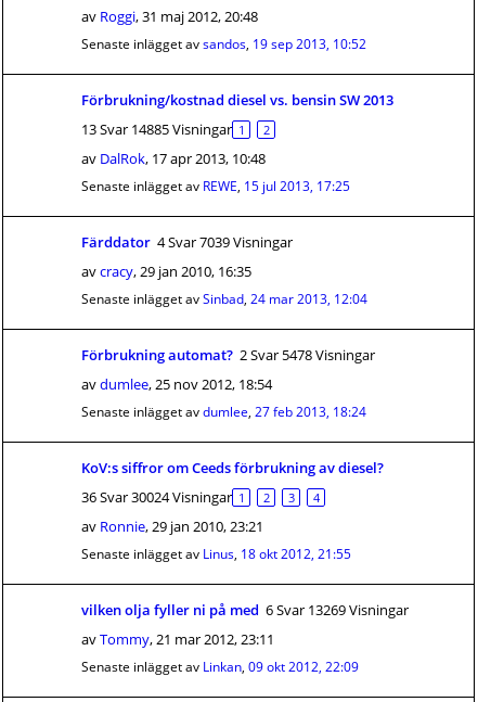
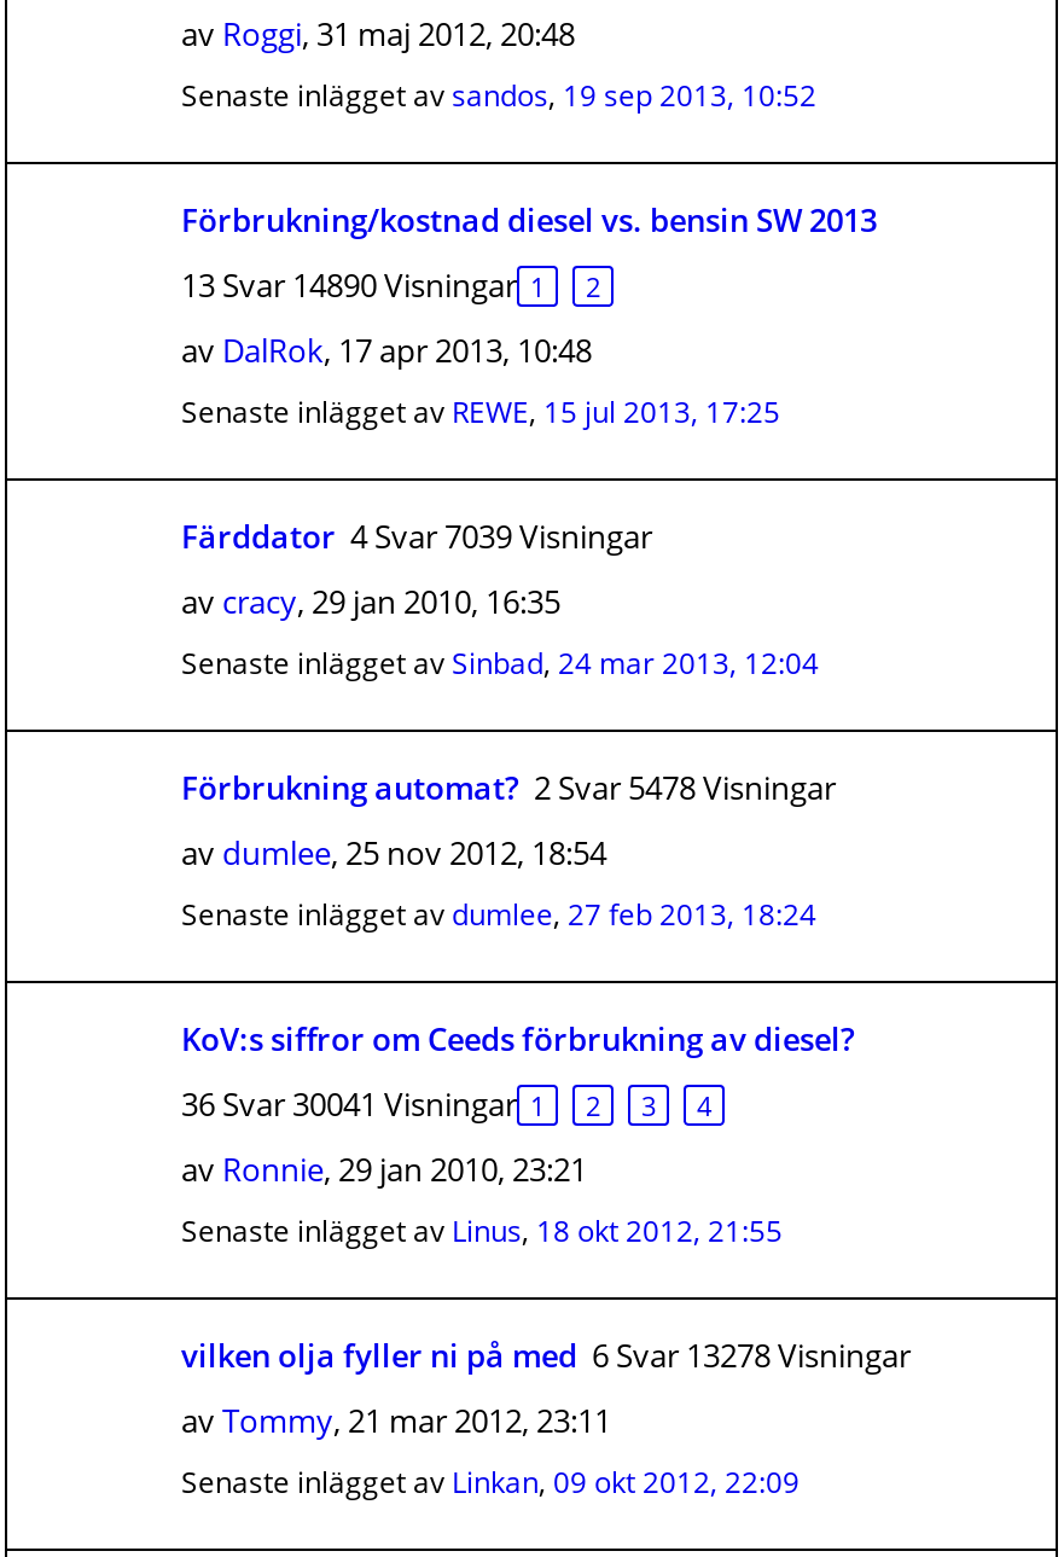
- 13 Svar 14885 Visningar 1
+ 13 Svar 14890 Visningar 1

- 36 Svar 30024 Visningar 1
+ 36 Svar 30041 Visningar 1

- vilken olja fyller ni på med 6 Svar 13269 Visningar
+ vilken olja fyller ni på med 6 Svar 13278 Visningar
